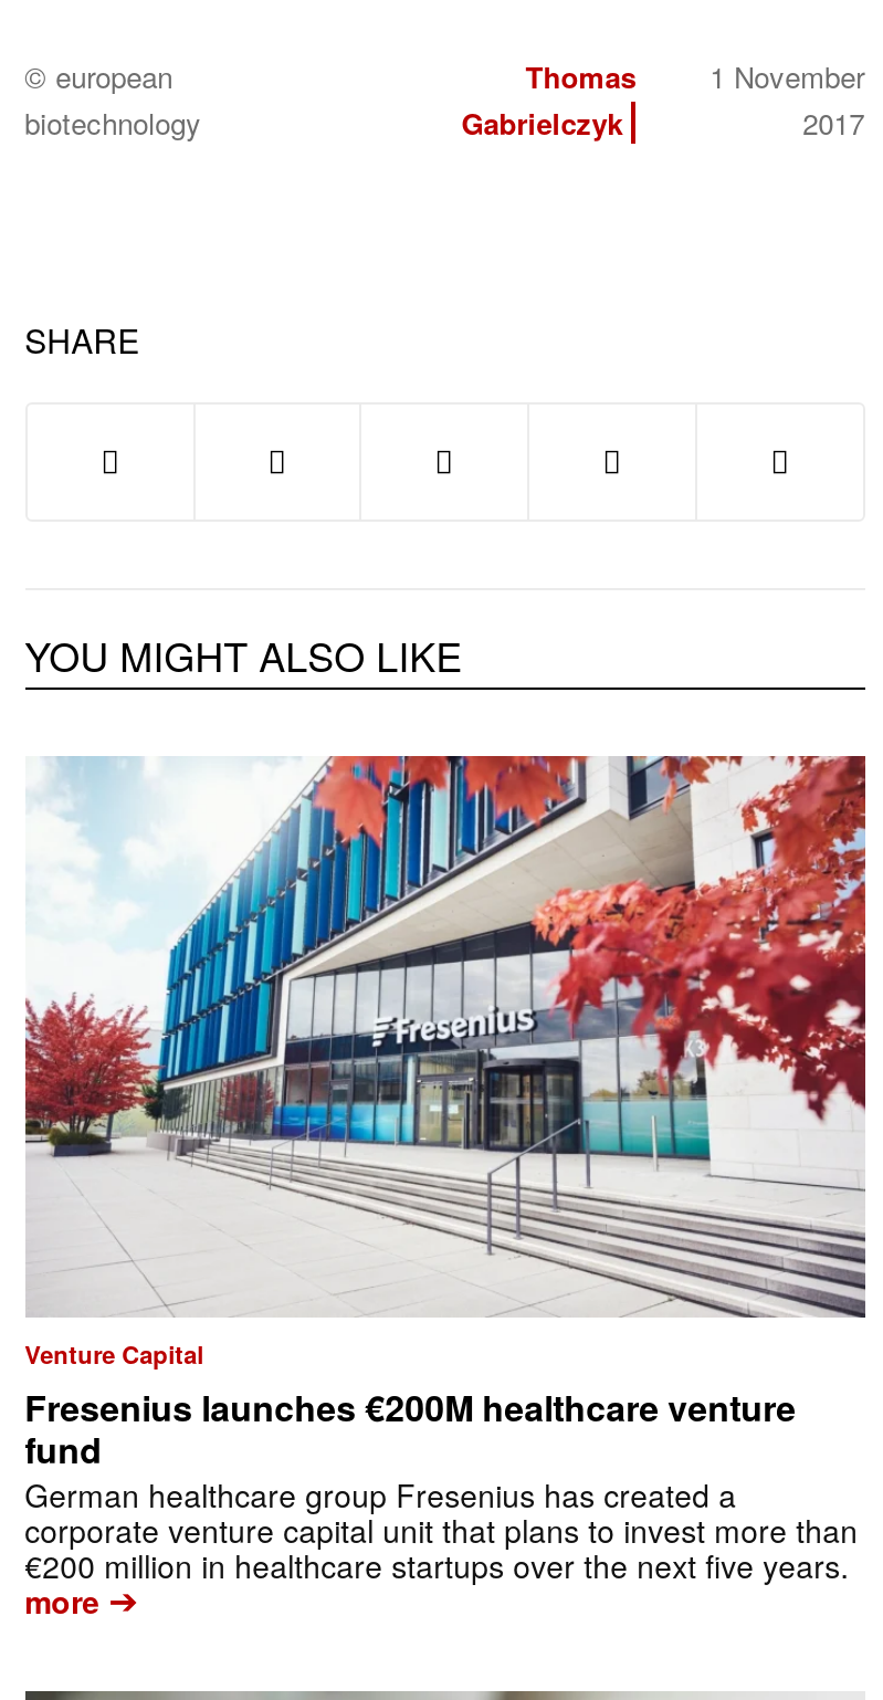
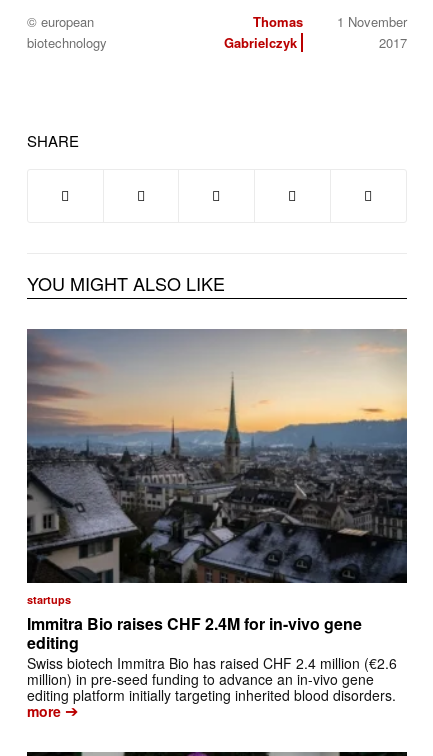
- [image]
- Venture Capital
- Fresenius launches €200M healthcare venture
- fund
- German healthcare group Fresenius has created a
- corporate venture capital unit that plans to invest more than
- €200 million in healthcare startups over the next five years.
+ [image]
+ startups
+ Immitra Bio raises CHF 2.4M for in-vivo gene
+ editing
+ Swiss biotech Immitra Bio has raised CHF 2.4 million (€2.6
+ million) in pre-seed funding to advance an in-vivo gene
+ editing platform initially targeting inherited blood disorders.
